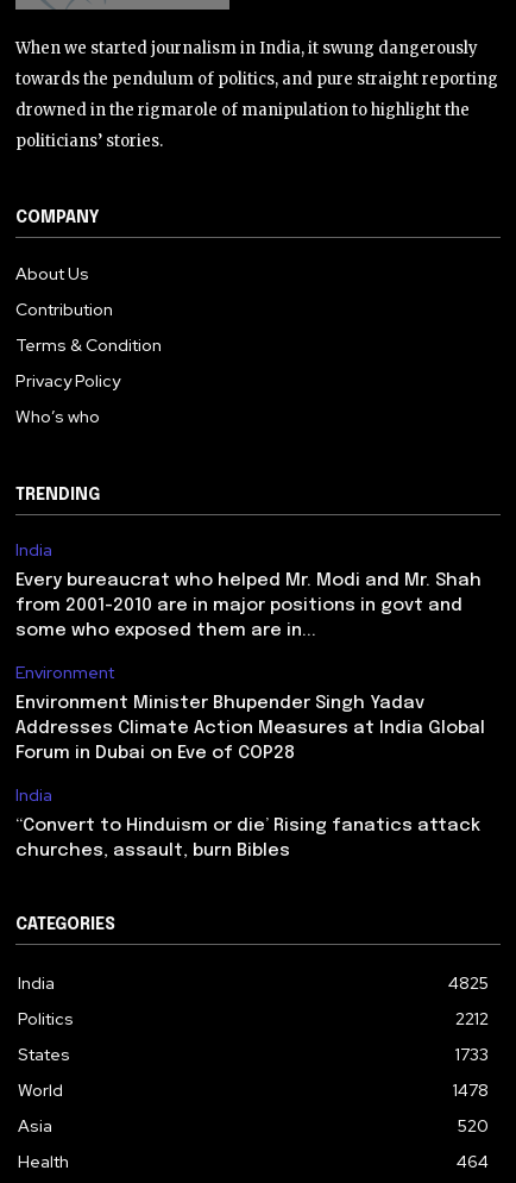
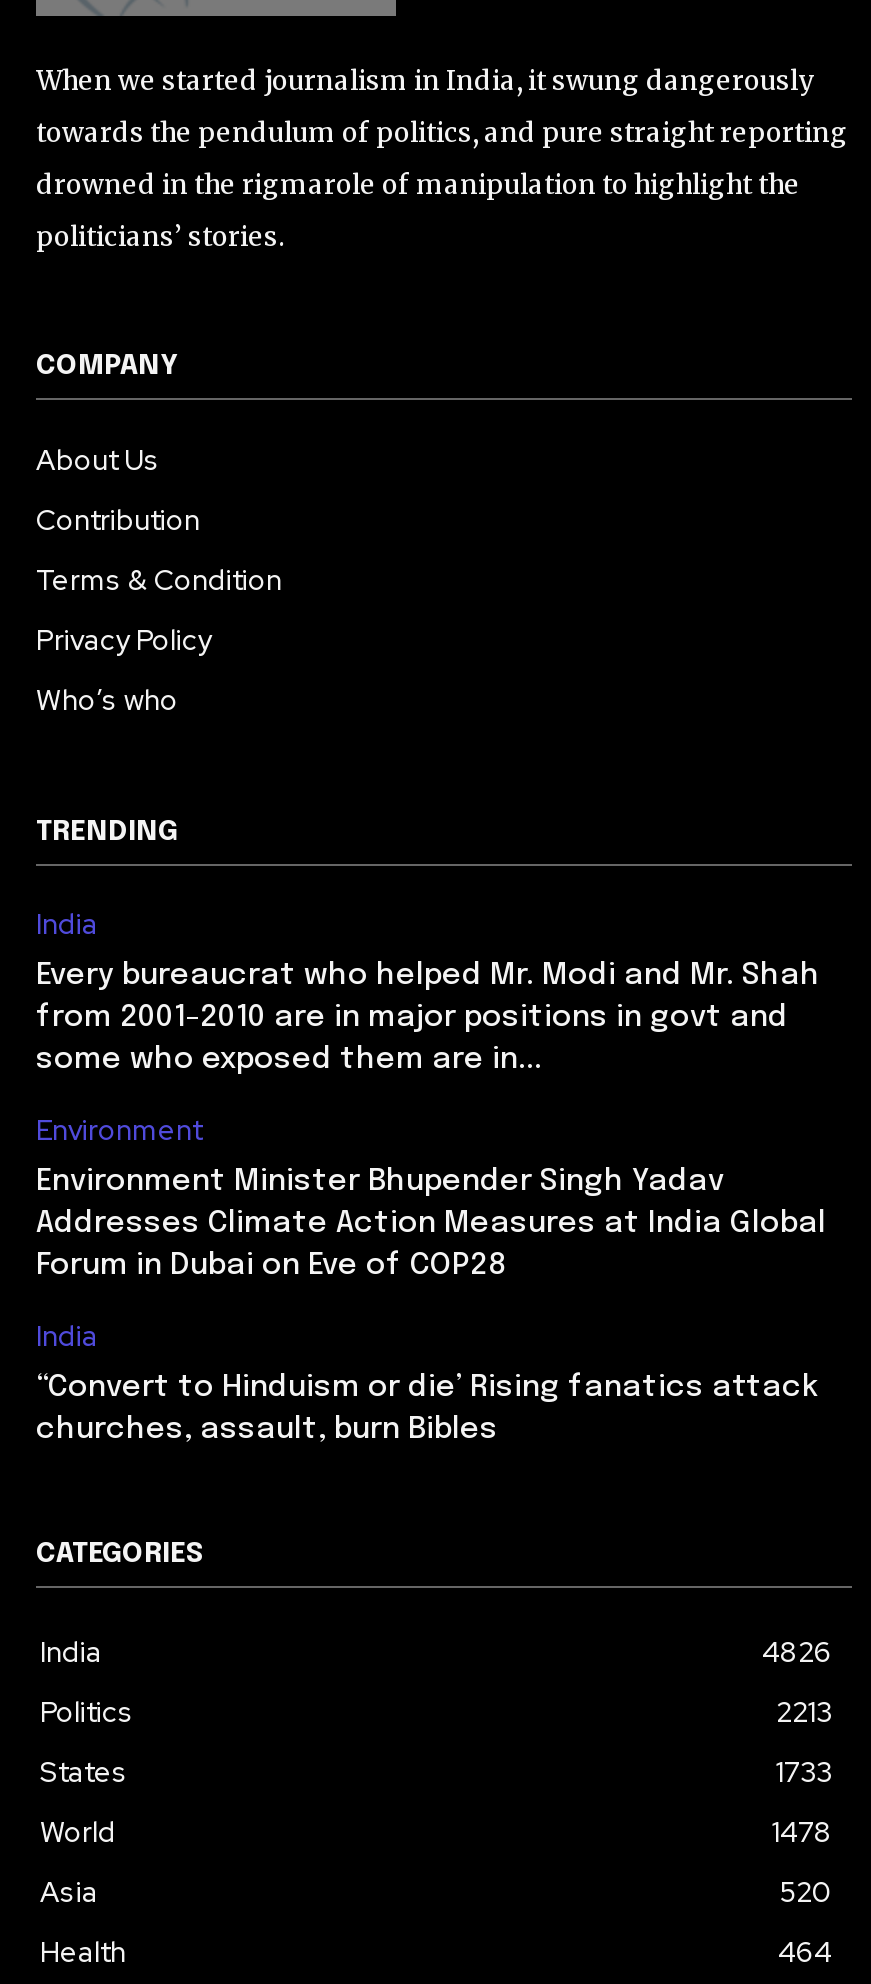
- 4825
+ 4826

- 2212
+ 2213
